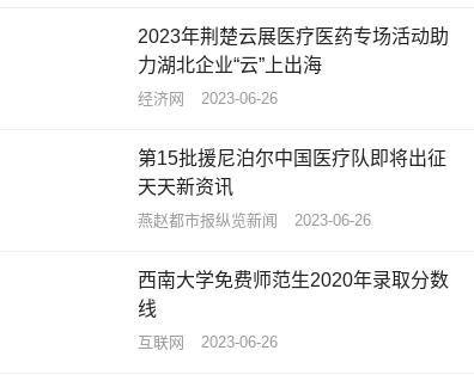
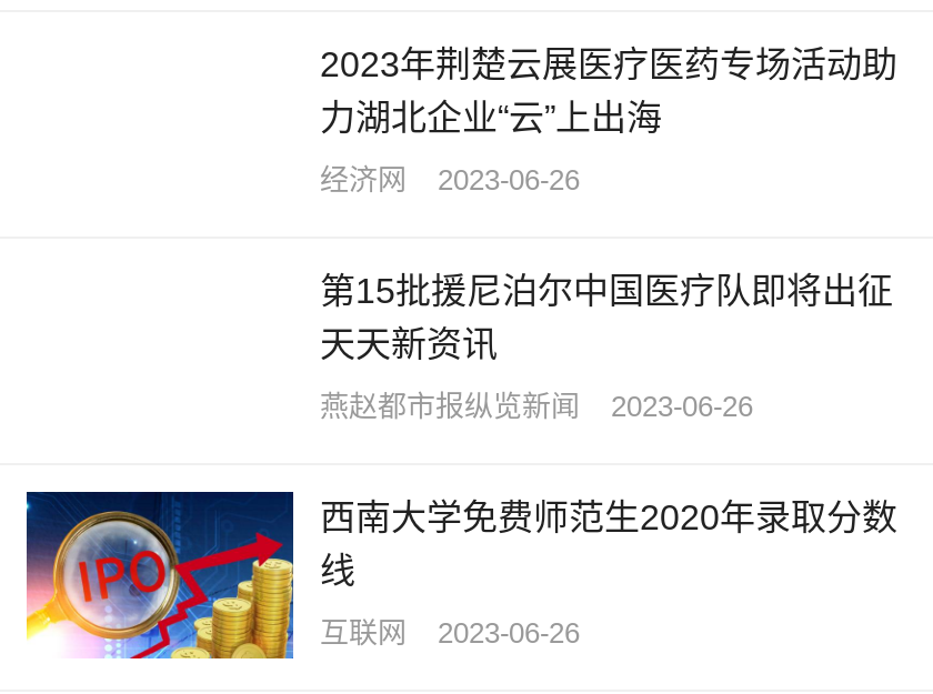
+ [image]
